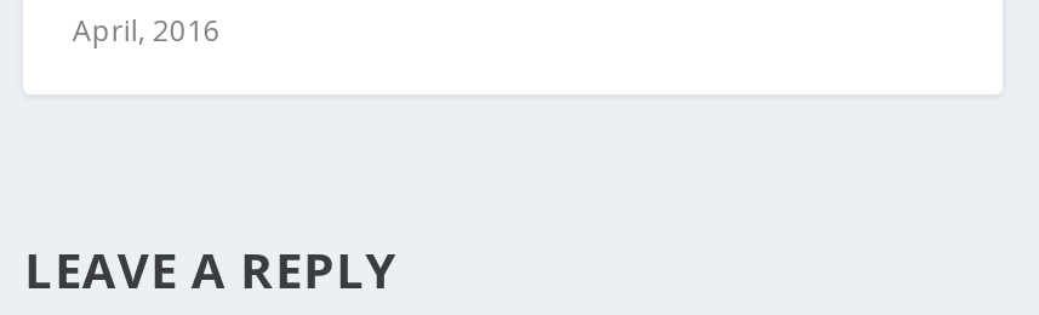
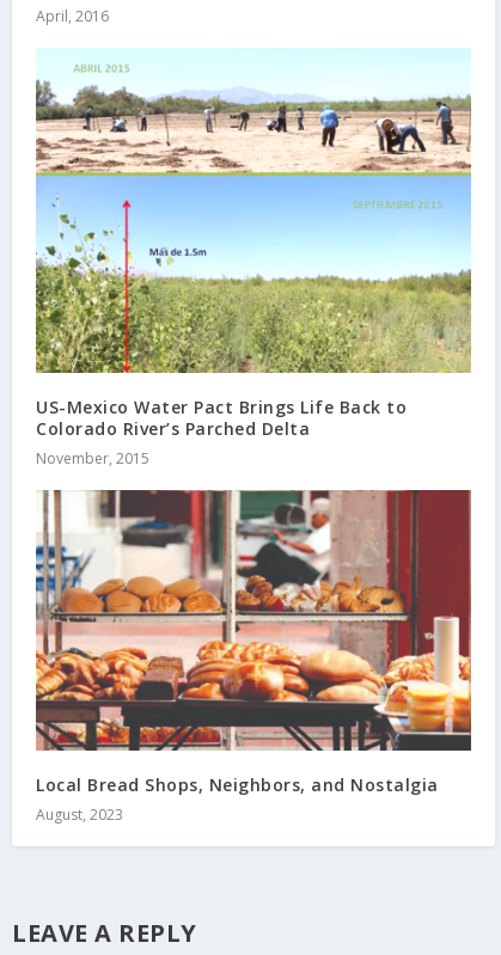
+ [image]
+ US-Mexico Water Pact Brings Life Back to
+ Colorado River’s Parched Delta
+ November, 2015

+ [image]
+ Local Bread Shops, Neighbors, and Nostalgia
+ August, 2023
